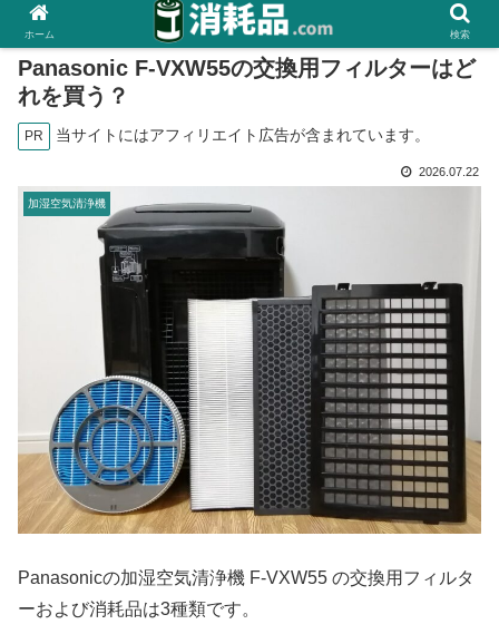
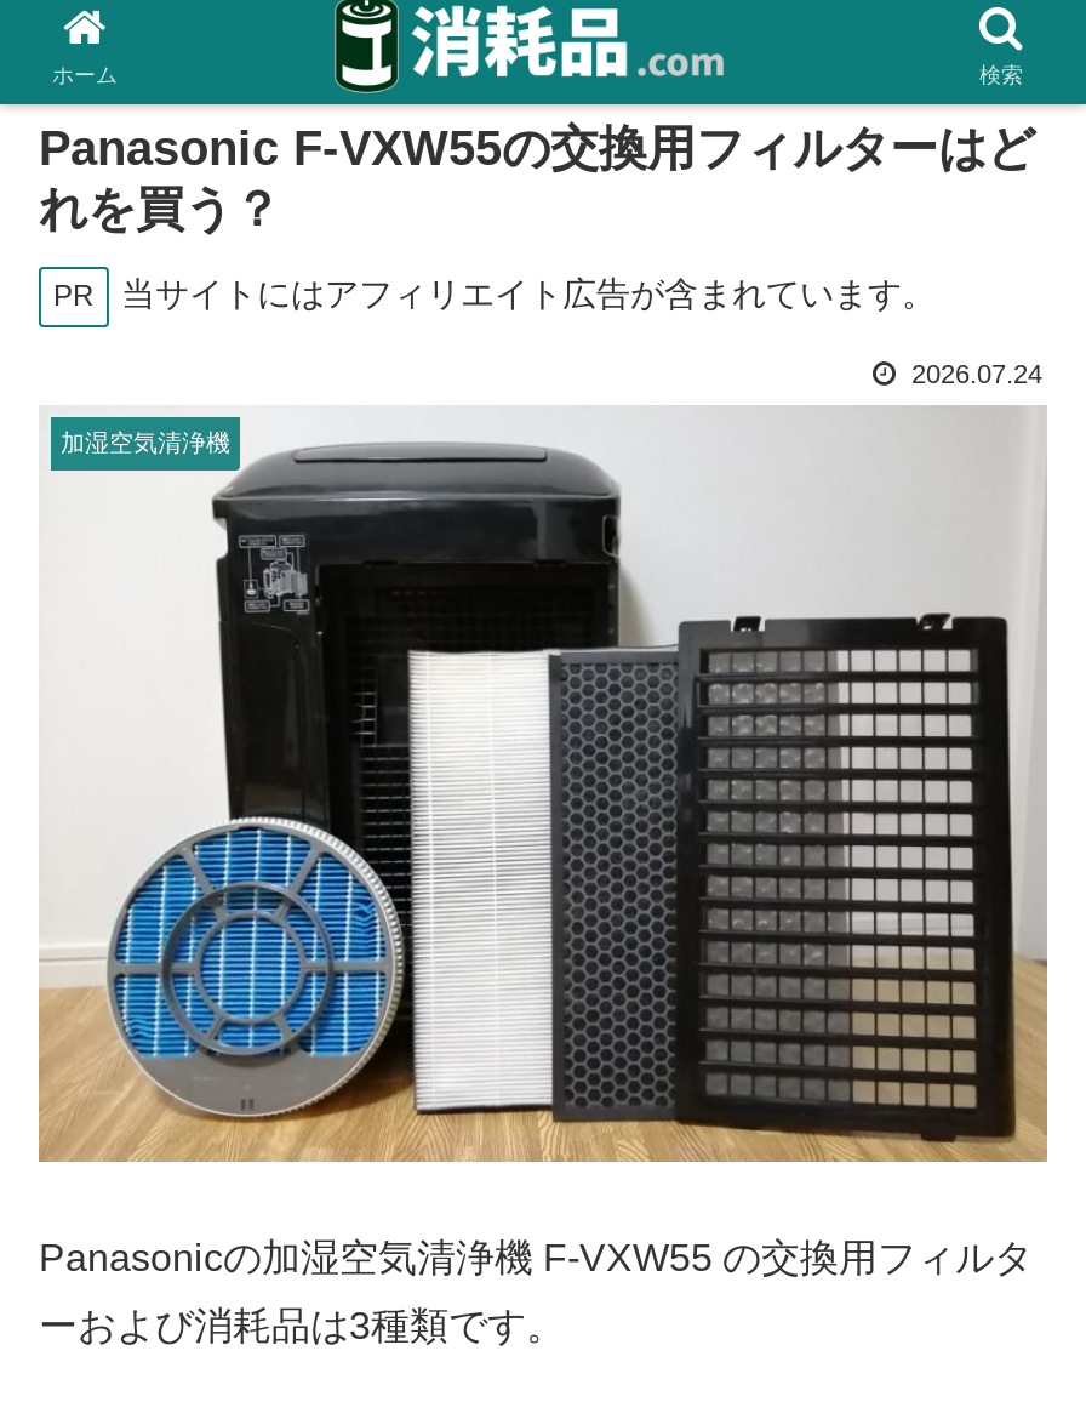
- 2026.07.22
+ 2026.07.24
